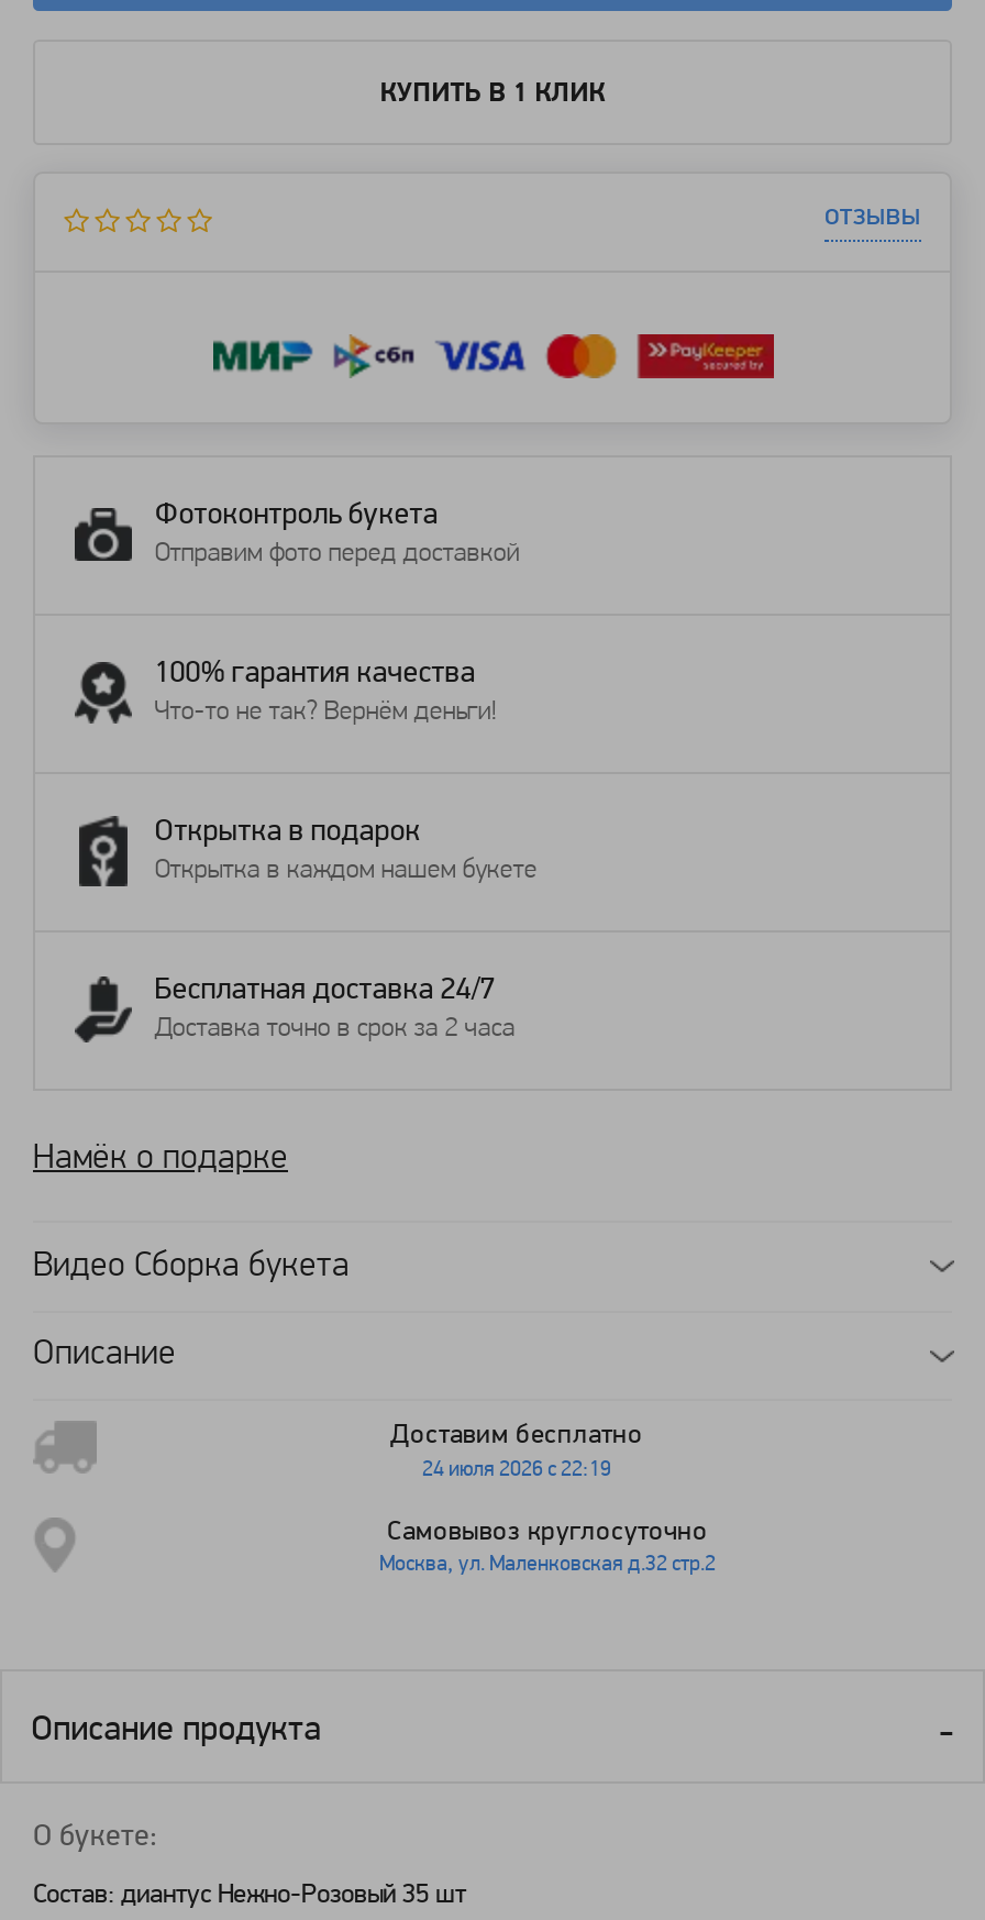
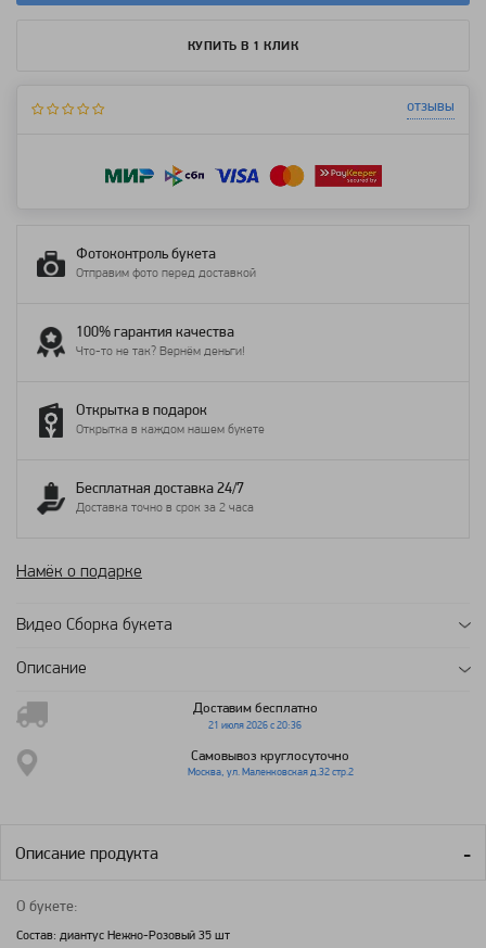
- 24 июля 2026 с 22:19
+ 21 июля 2026 с 20:36
